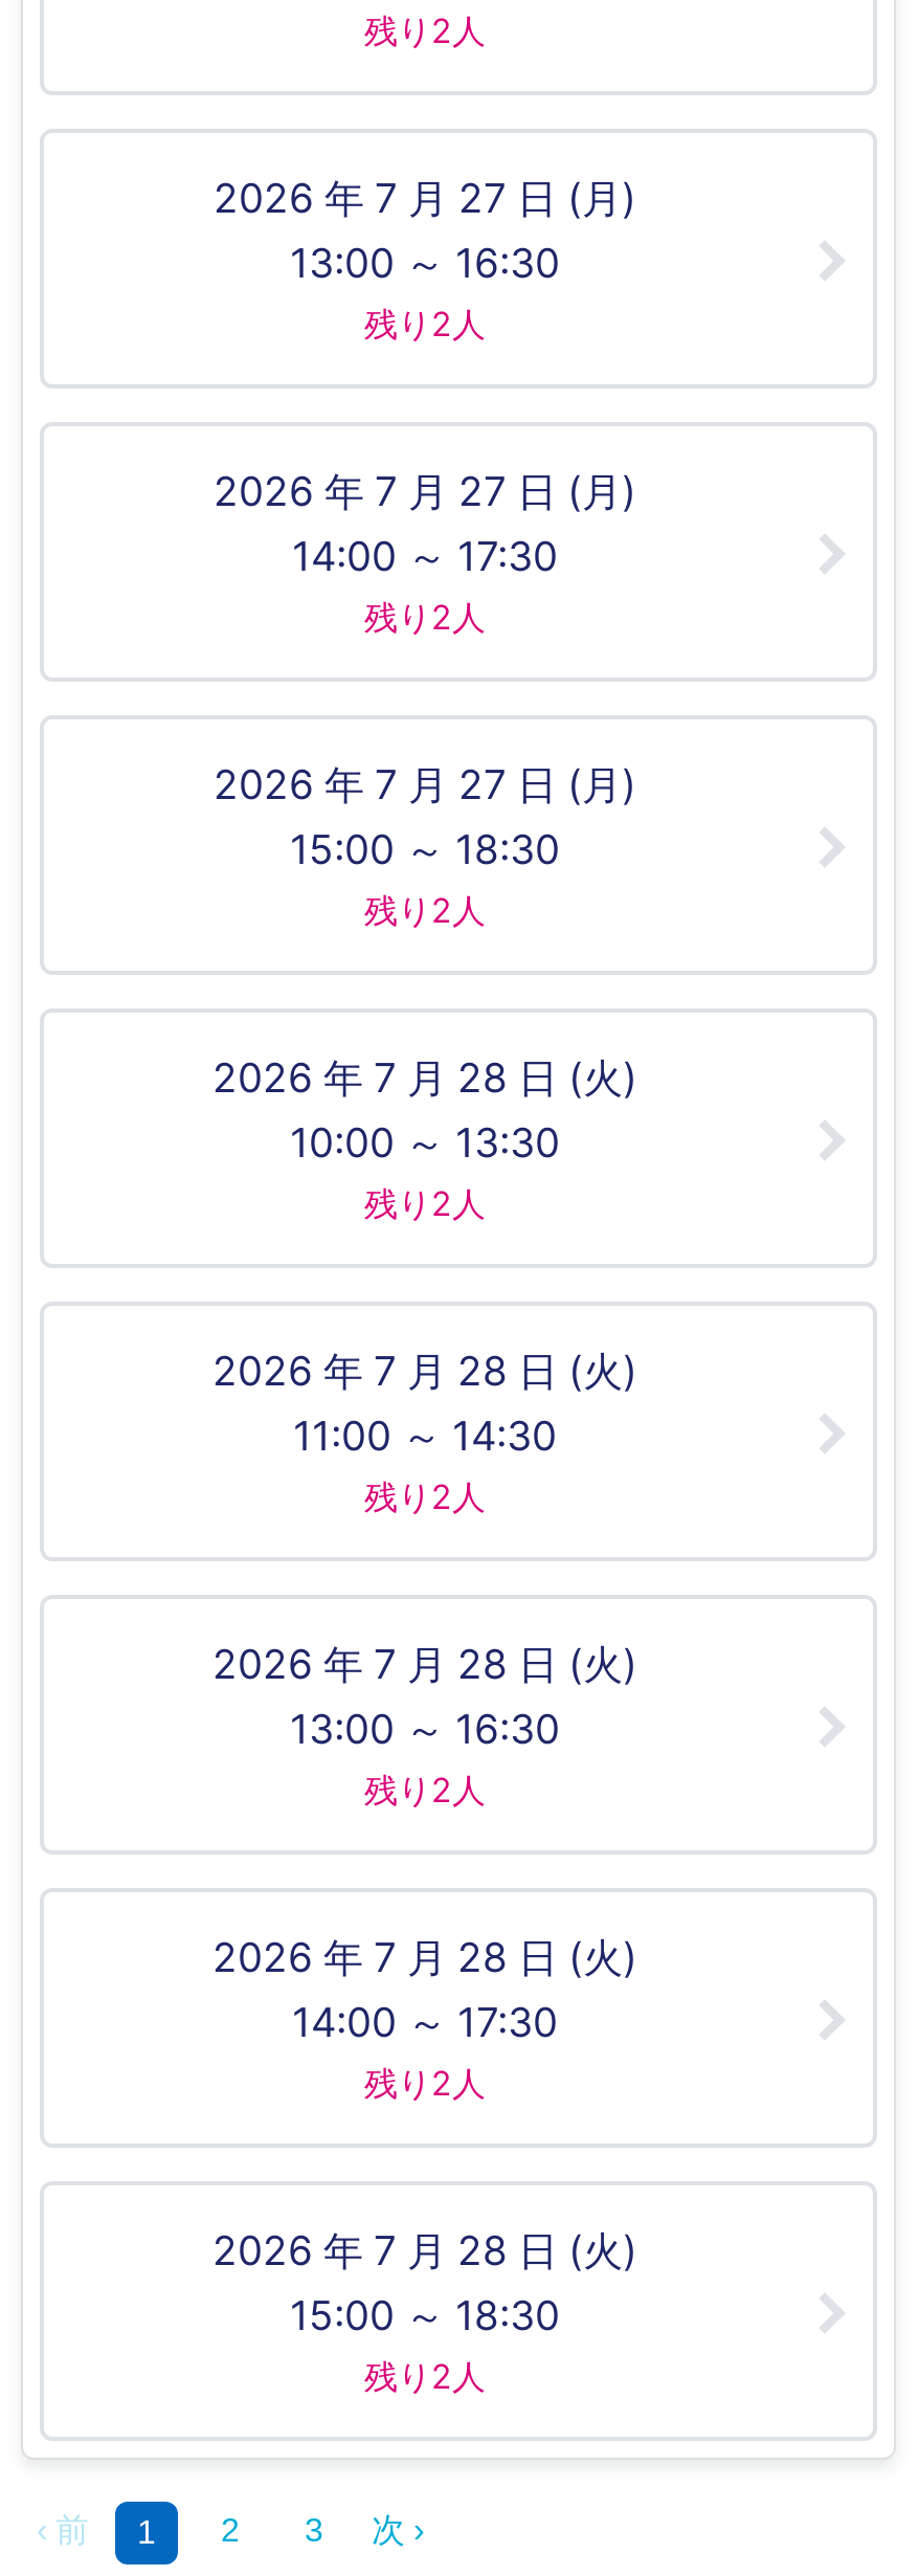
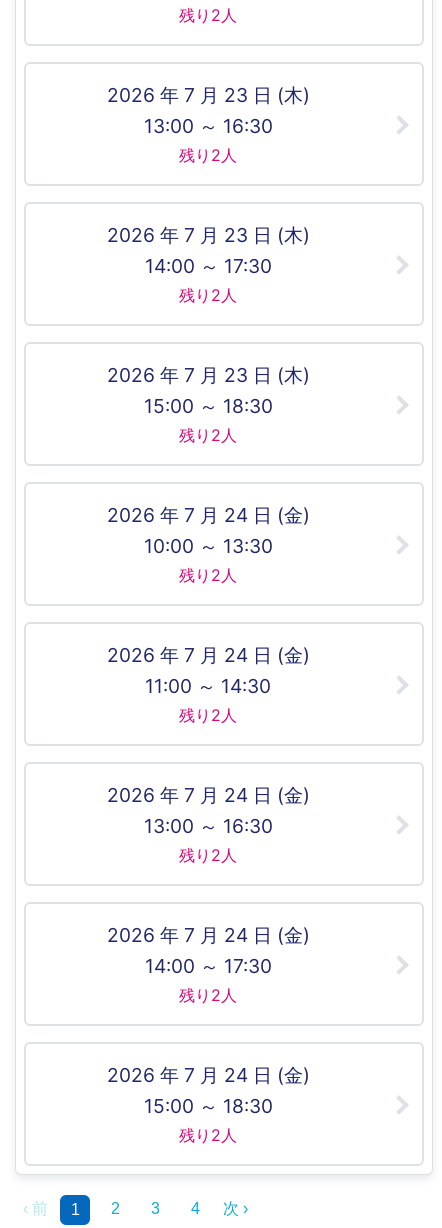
- 2026 年 7 月 27 日 (月)
+ 2026 年 7 月 23 日 (木)

- 2026 年 7 月 27 日 (月)
+ 2026 年 7 月 23 日 (木)

- 2026 年 7 月 27 日 (月)
+ 2026 年 7 月 23 日 (木)

- 2026 年 7 月 28 日 (火)
+ 2026 年 7 月 24 日 (金)

- 2026 年 7 月 28 日 (火)
+ 2026 年 7 月 24 日 (金)

- 2026 年 7 月 28 日 (火)
+ 2026 年 7 月 24 日 (金)

- 2026 年 7 月 28 日 (火)
+ 2026 年 7 月 24 日 (金)

- 2026 年 7 月 28 日 (火)
+ 2026 年 7 月 24 日 (金)

+ 4
